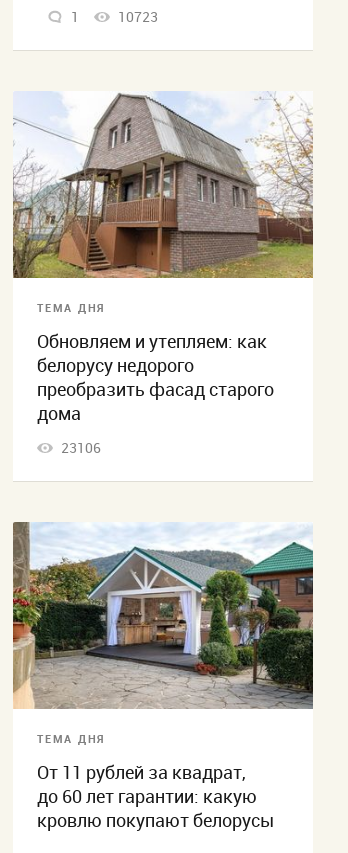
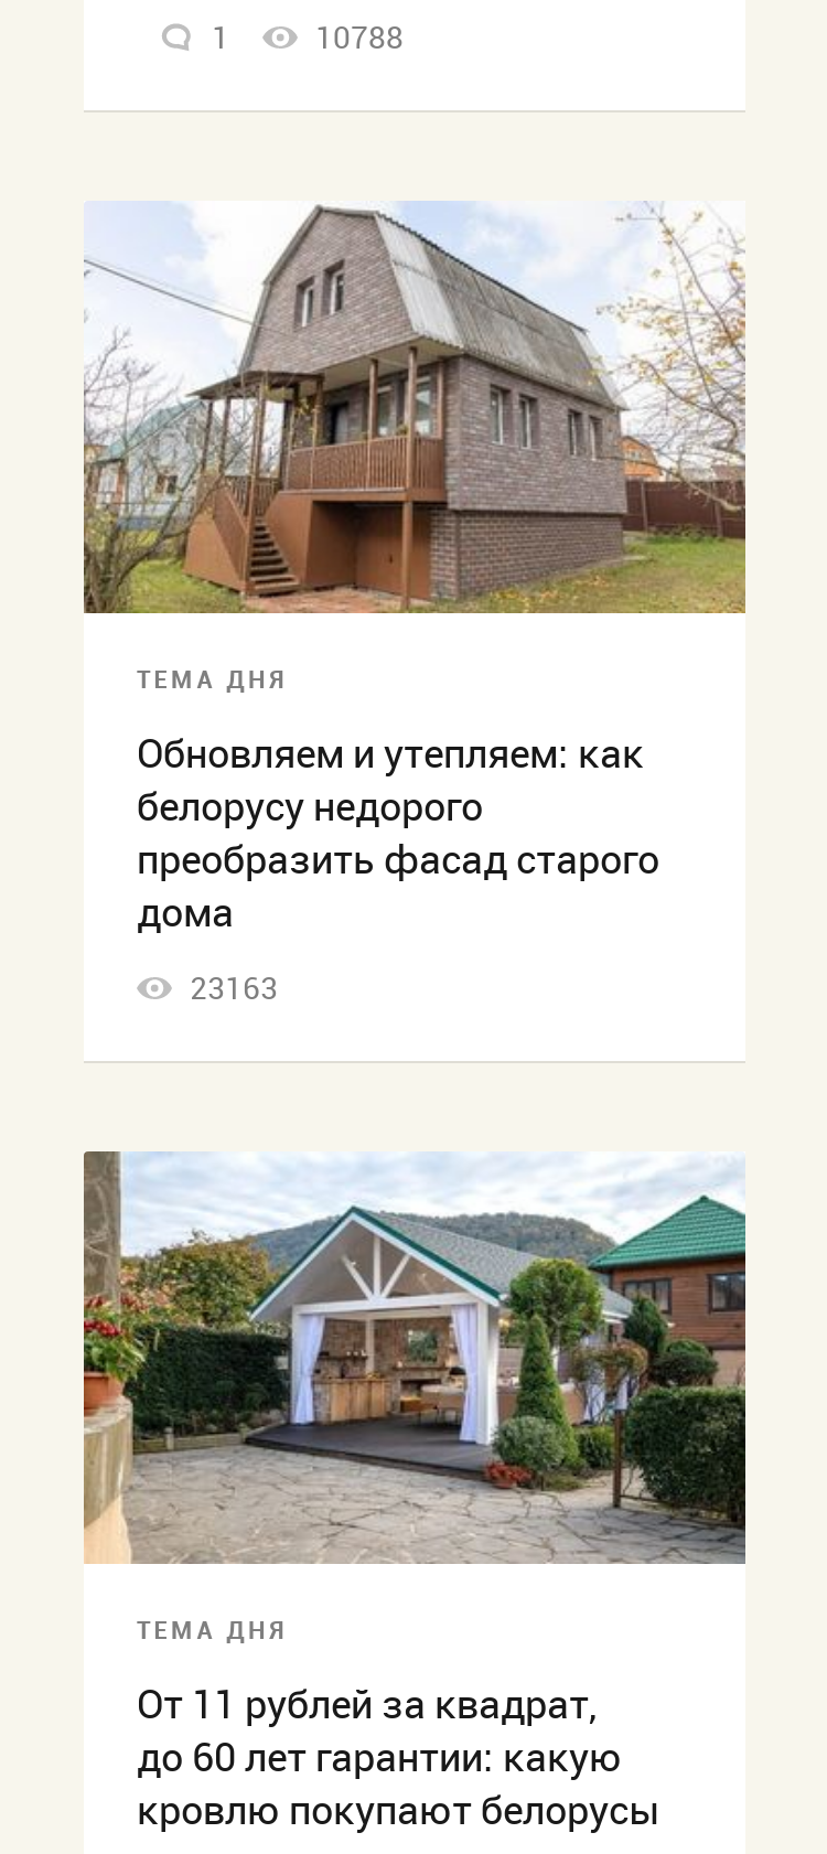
- 10723
+ 10788

- 23106
+ 23163
